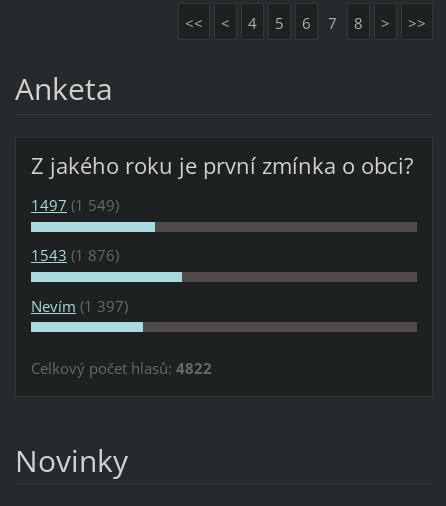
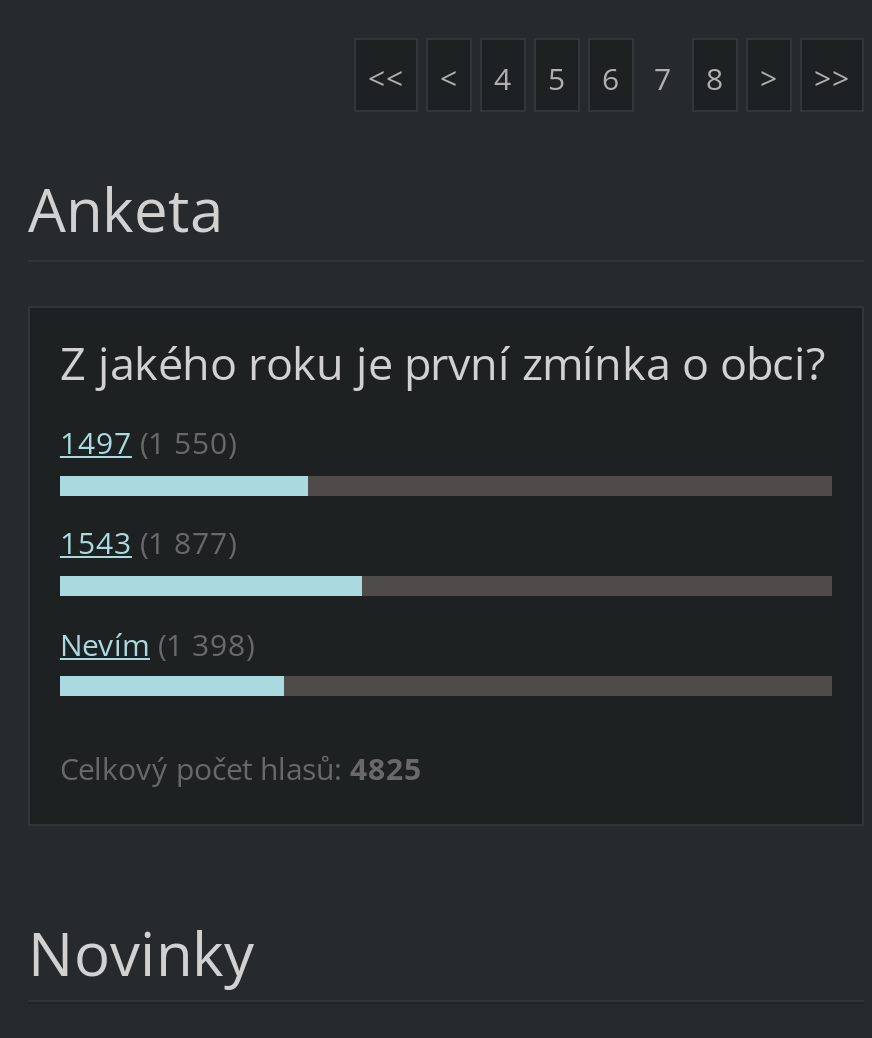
- 1497 (1 549)
+ 1497 (1 550)

- 1543 (1 876)
+ 1543 (1 877)

- Nevím (1 397)
+ Nevím (1 398)

- Celkový počet hlasů: 4822
+ Celkový počet hlasů: 4825
